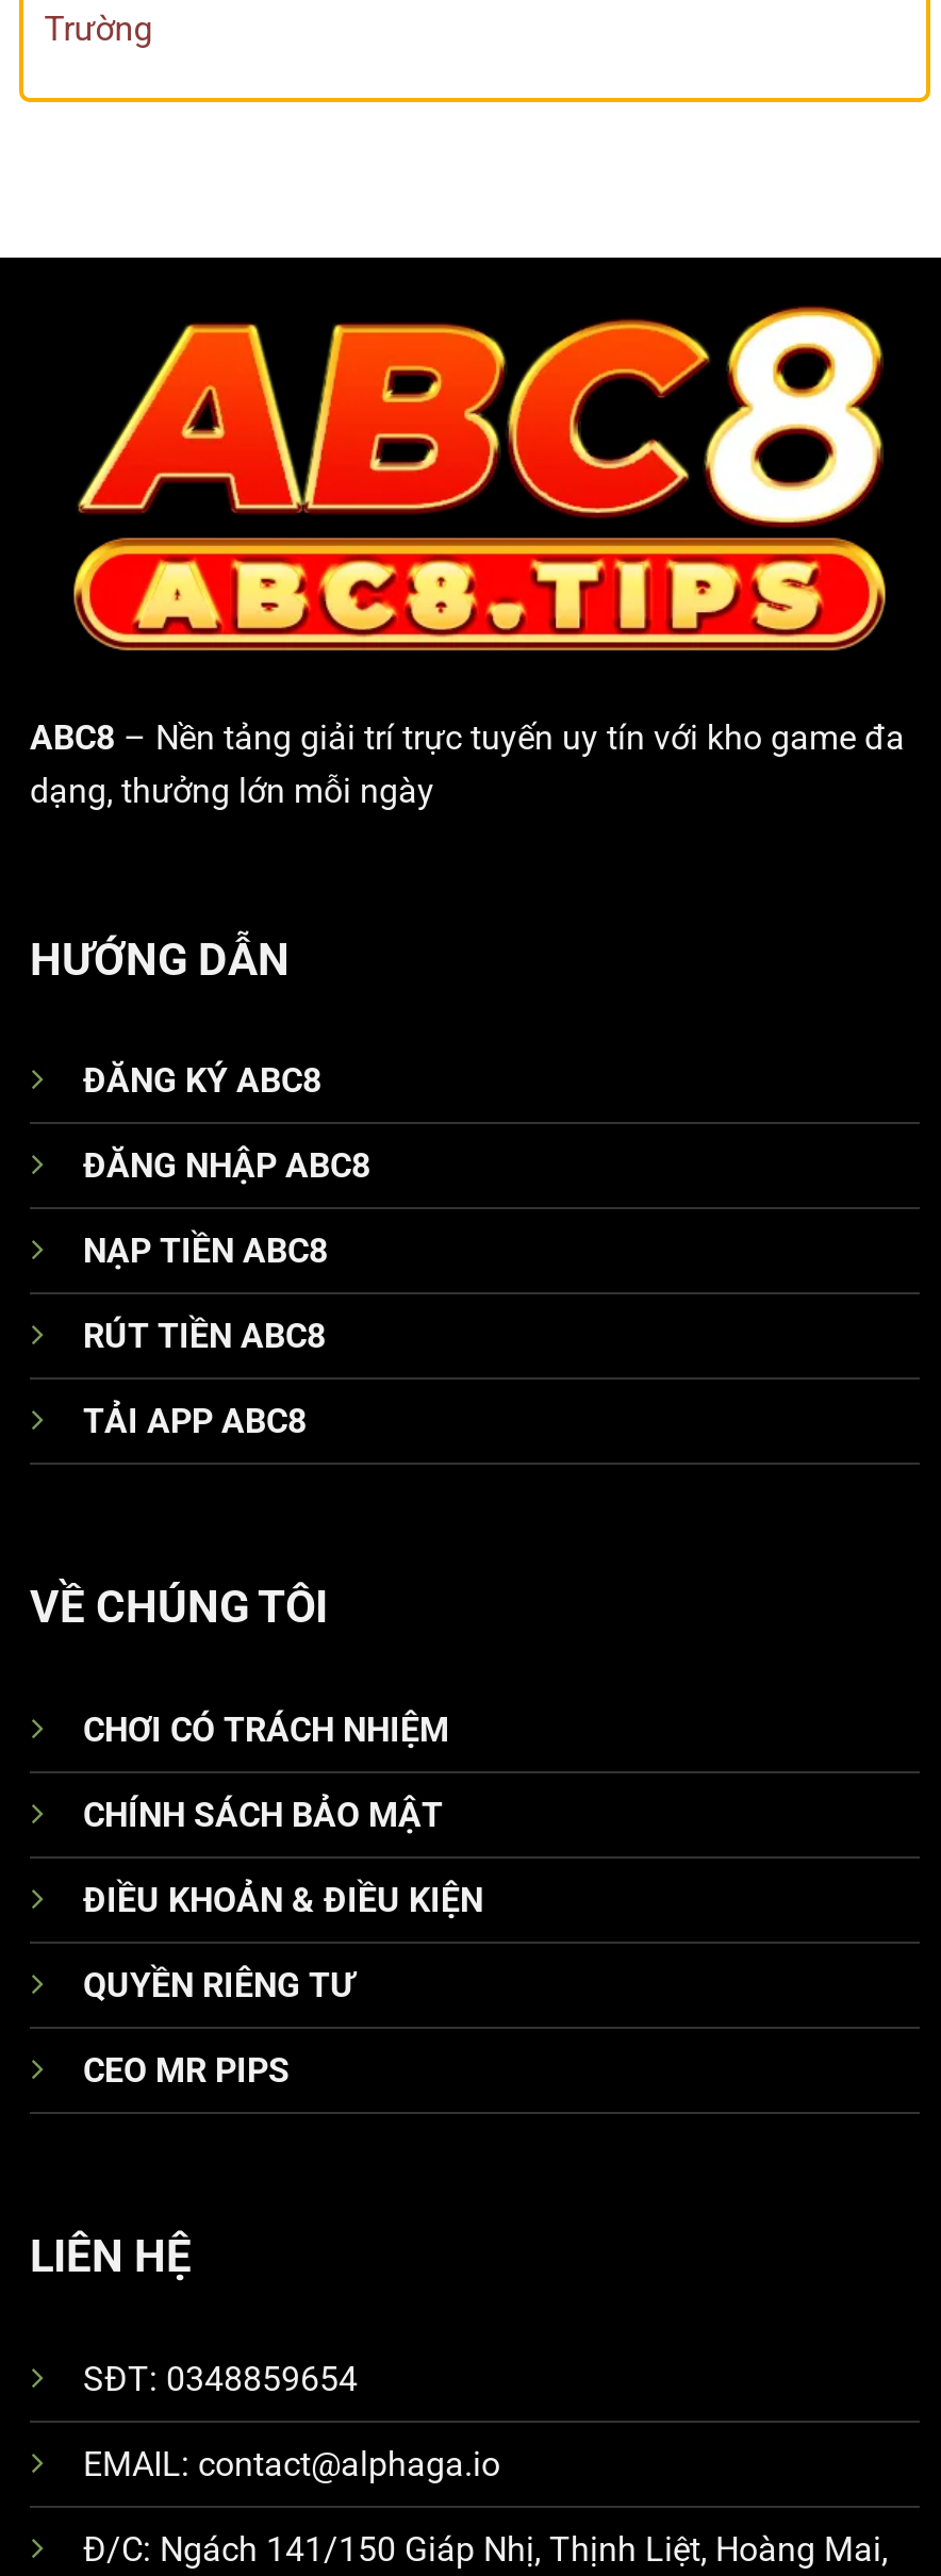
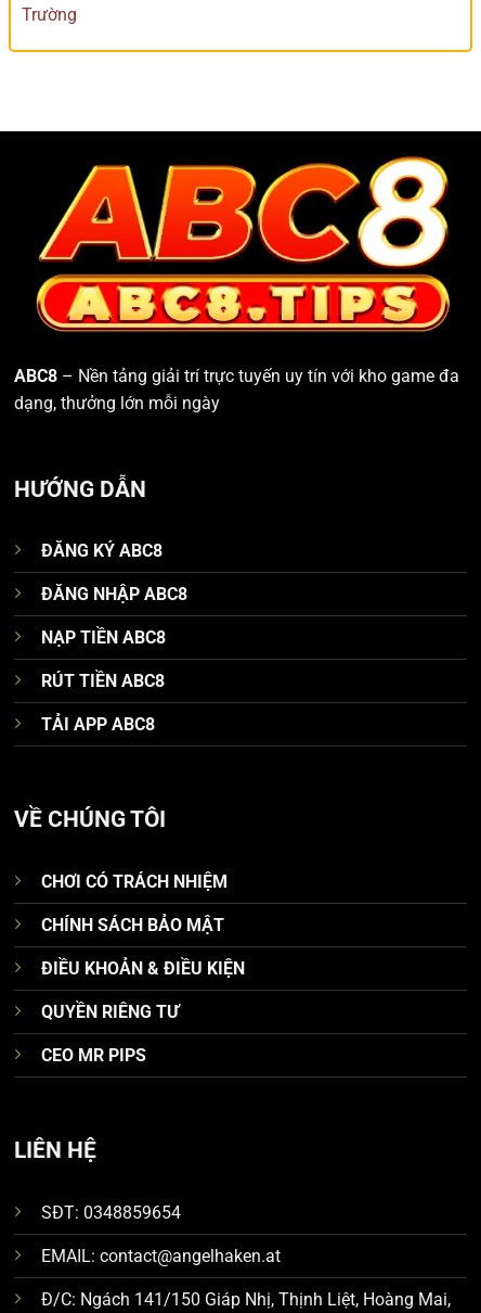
- EMAIL: contact@alphaga.io
+ EMAIL: contact@angelhaken.at
